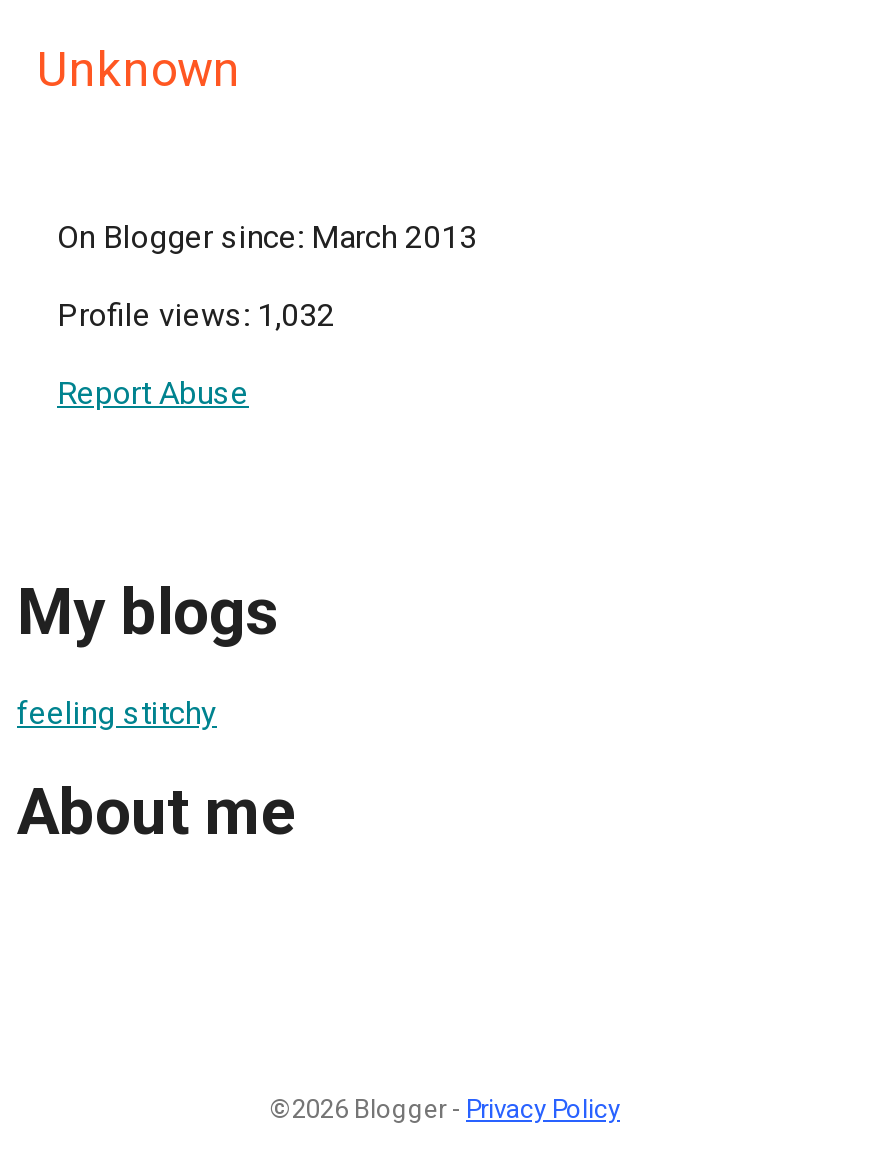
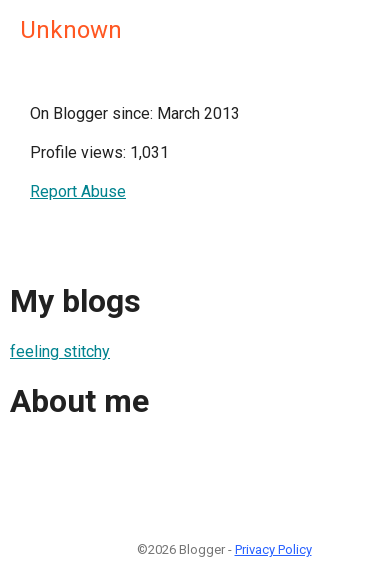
- Profile views: 1,032
+ Profile views: 1,031
